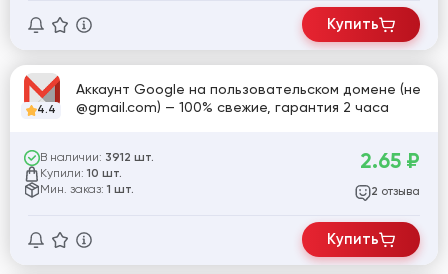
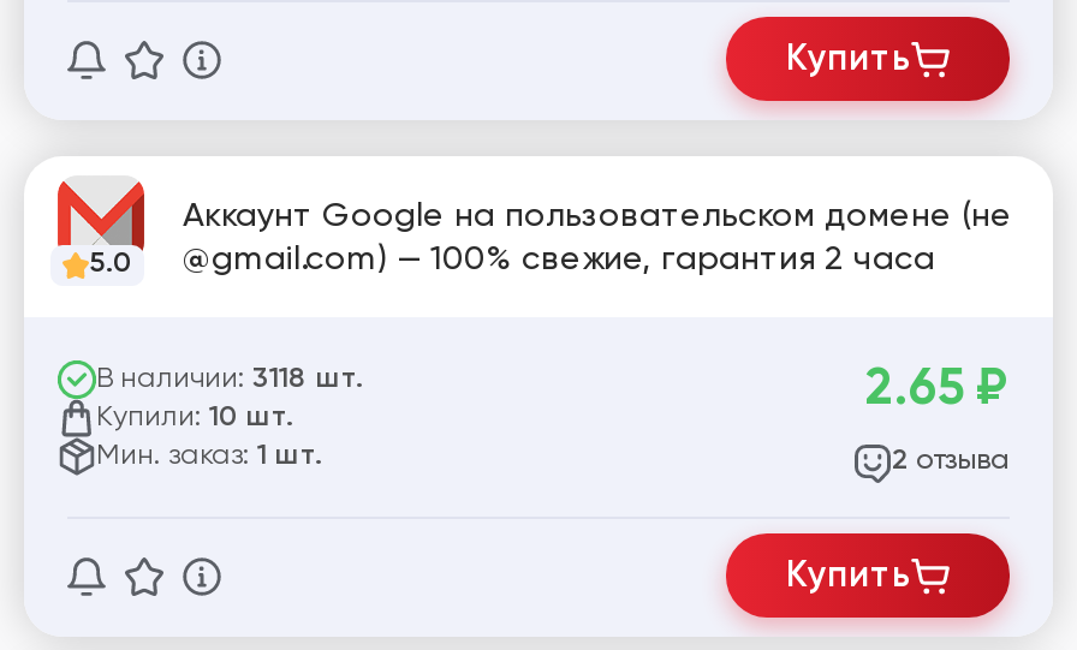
- 4.4 @gmail.com) — 100% свежие, гарантия 2 часа
+ 5.0 @gmail.com) — 100% свежие, гарантия 2 часа

- В наличии: 3912 шт.
+ В наличии: 3118 шт.
